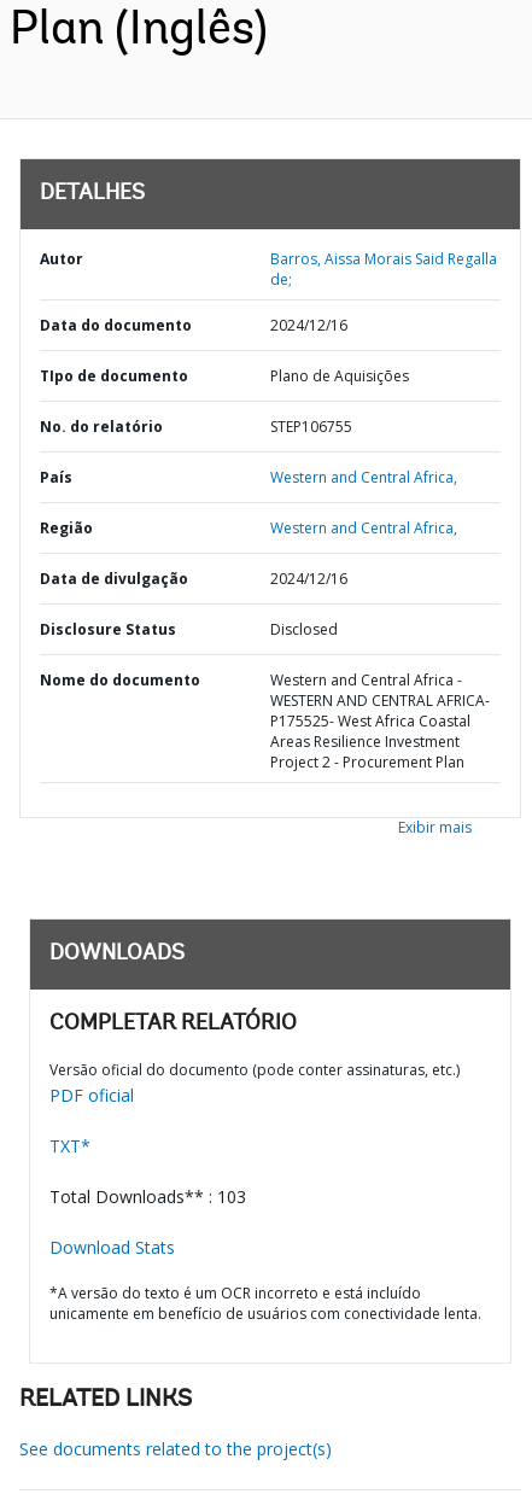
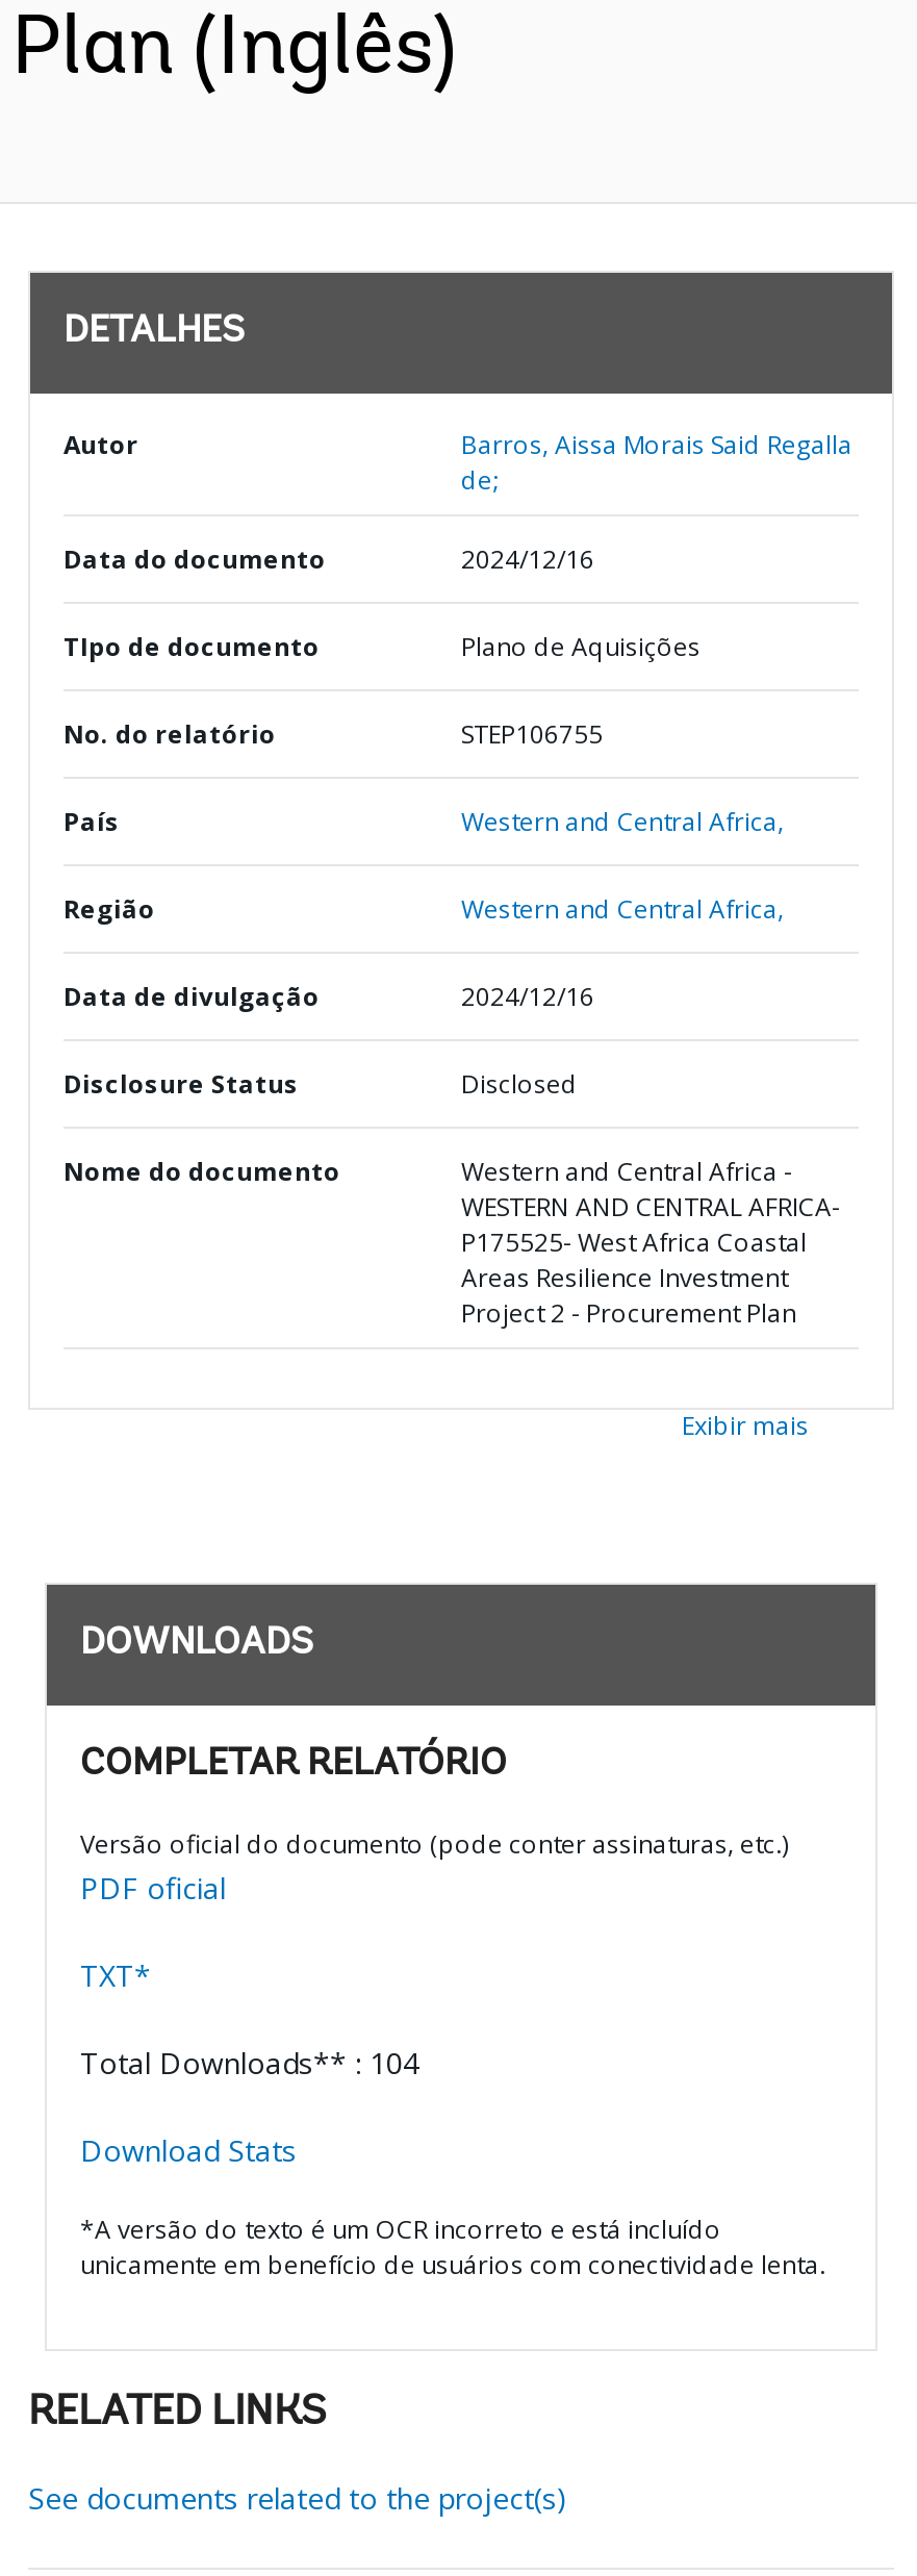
- Total Downloads** : 103
+ Total Downloads** : 104
